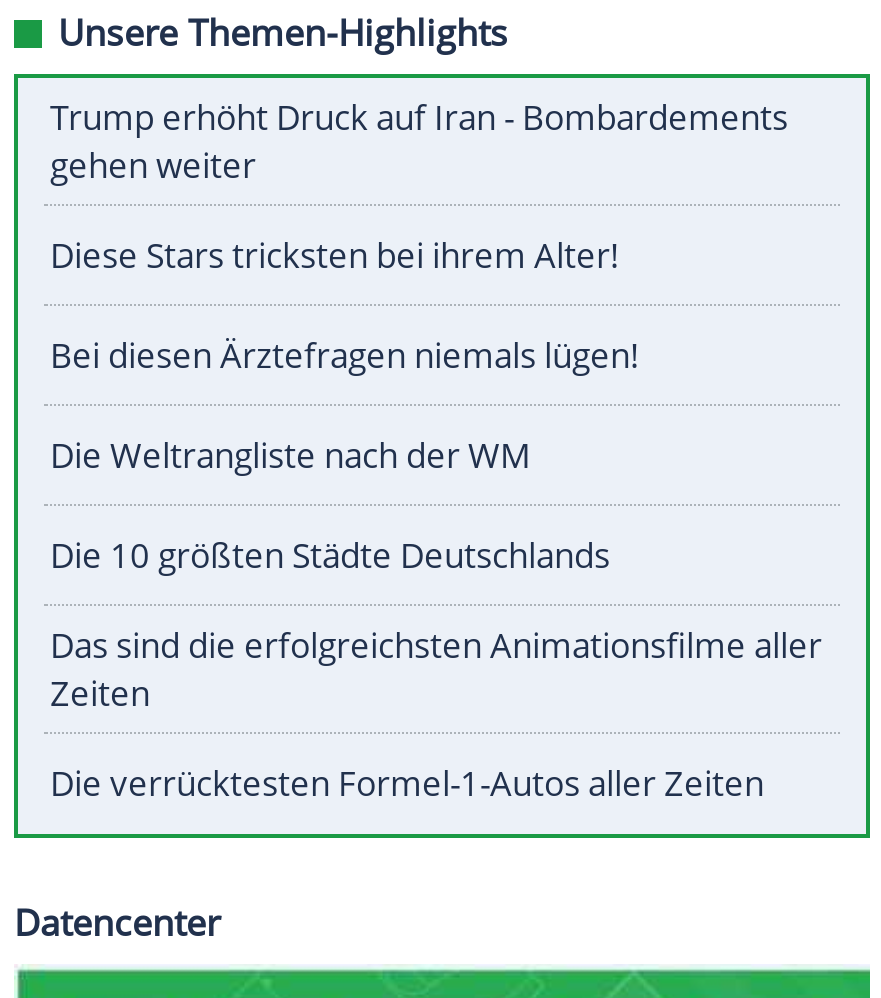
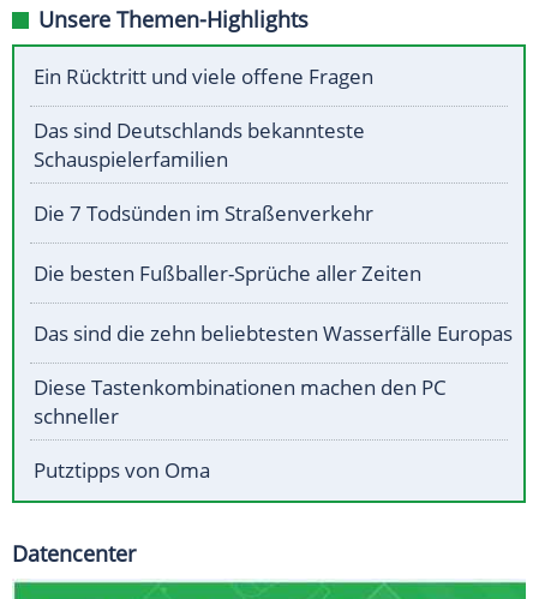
- Trump erhöht Druck auf Iran - Bombardements
- gehen weiter
+ Ein Rücktritt und viele offene Fragen

- Diese Stars tricksten bei ihrem Alter!
+ Das sind Deutschlands bekannteste
+ Schauspielerfamilien

- Bei diesen Ärztefragen niemals lügen!
+ Die 7 Todsünden im Straßenverkehr

- Die Weltrangliste nach der WM
+ Die besten Fußballer-Sprüche aller Zeiten

- Die 10 größten Städte Deutschlands
+ Das sind die zehn beliebtesten Wasserfälle Europas

- Das sind die erfolgreichsten Animationsfilme aller
- Zeiten
+ Diese Tastenkombinationen machen den PC
+ schneller

- Die verrücktesten Formel-1-Autos aller Zeiten
+ Putztipps von Oma
